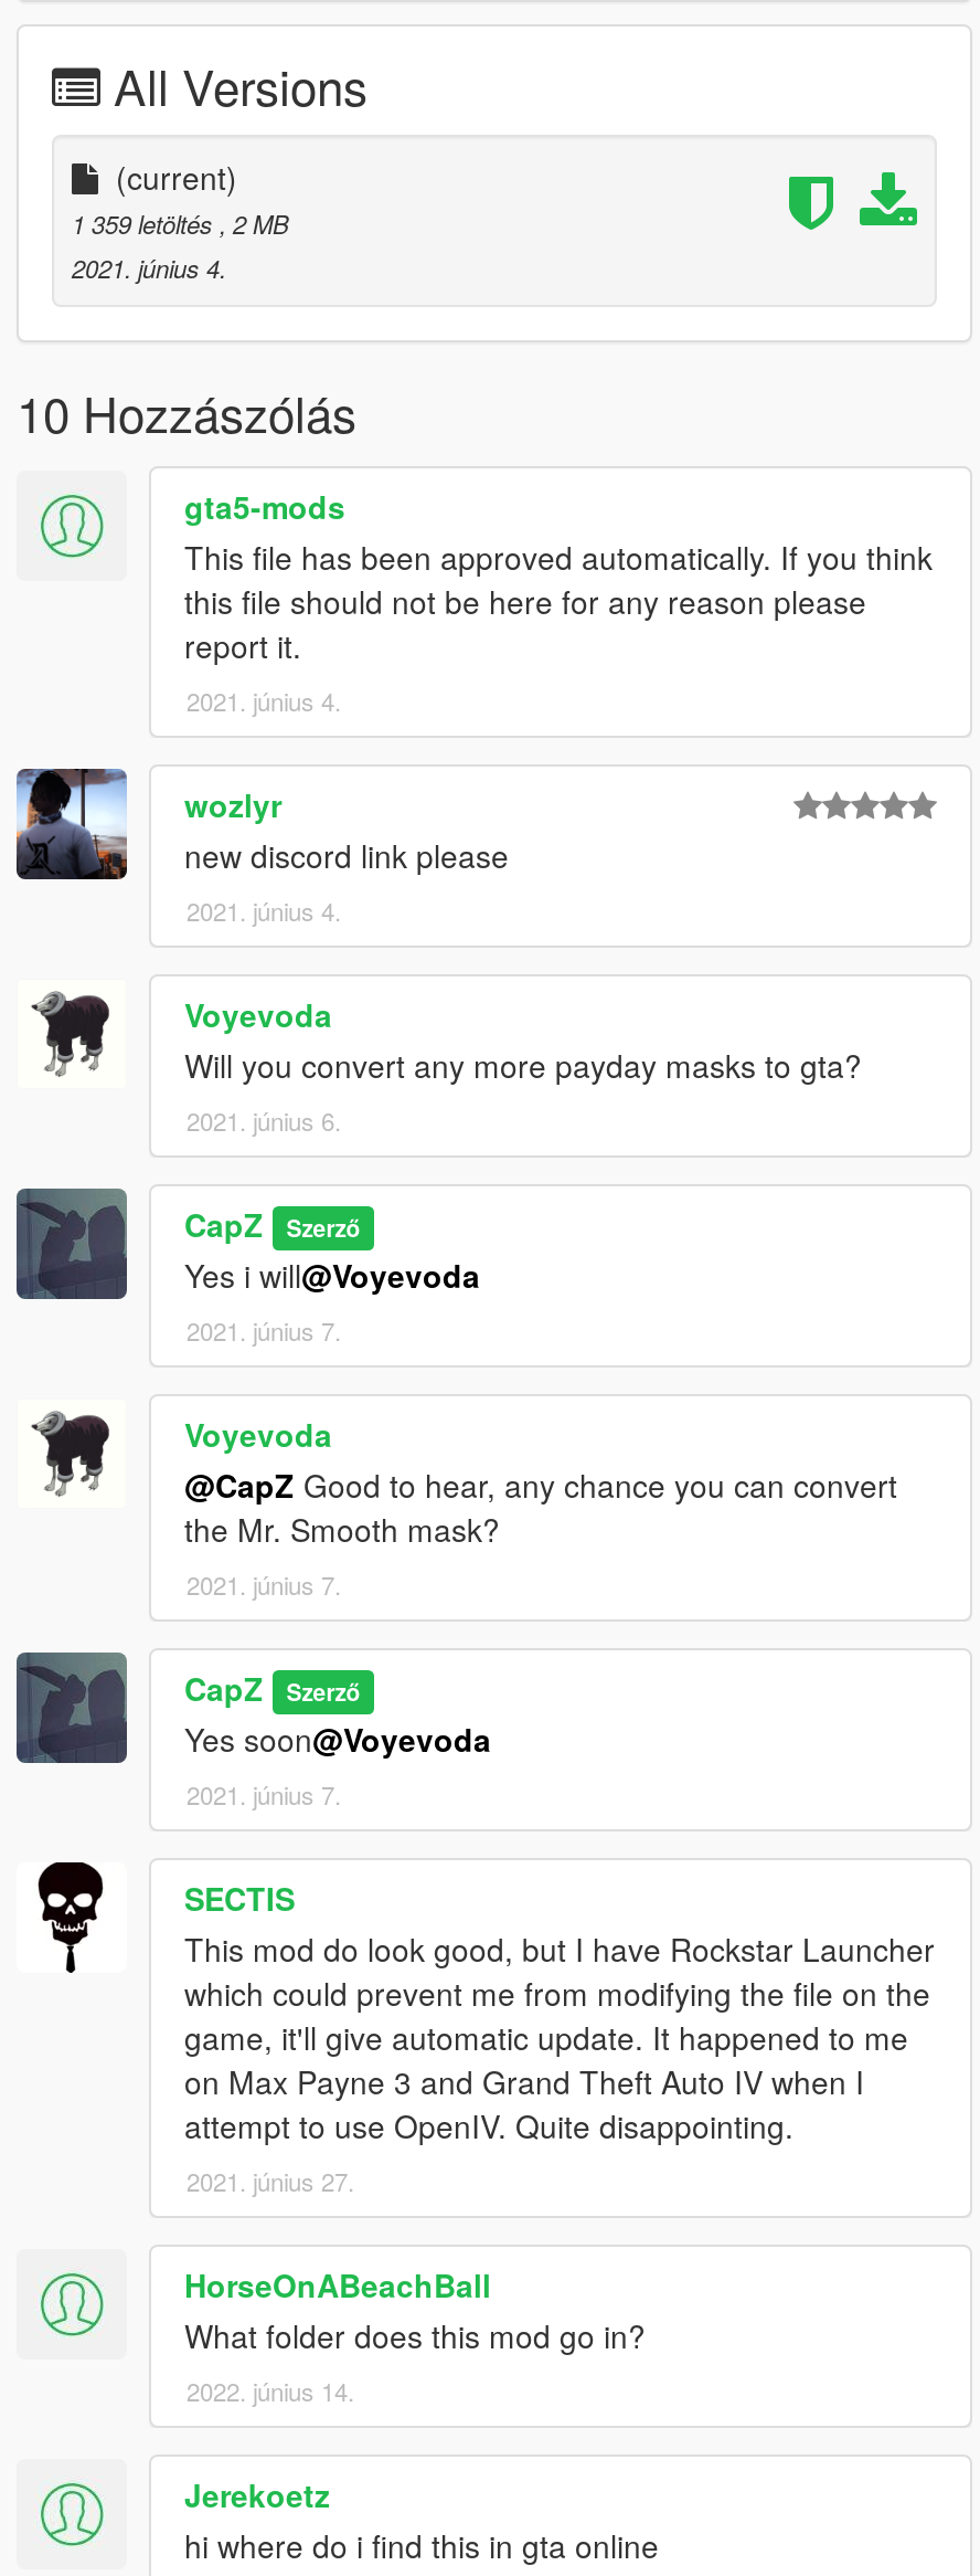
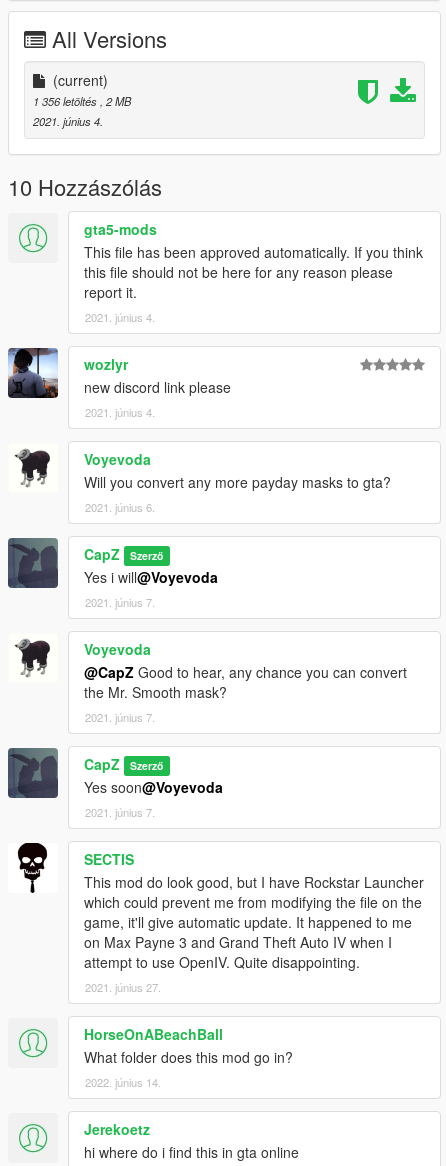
- 1 359 letöltés, 2 MB
+ 1 356 letöltés, 2 MB
